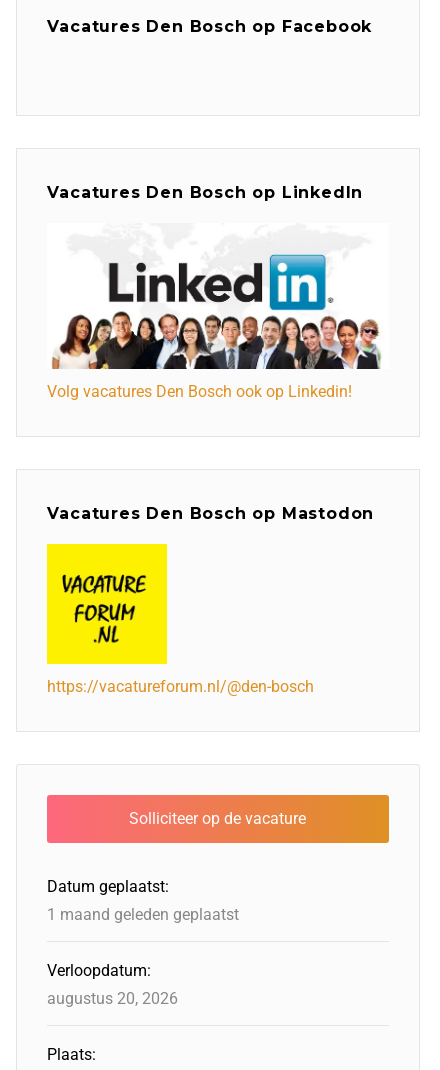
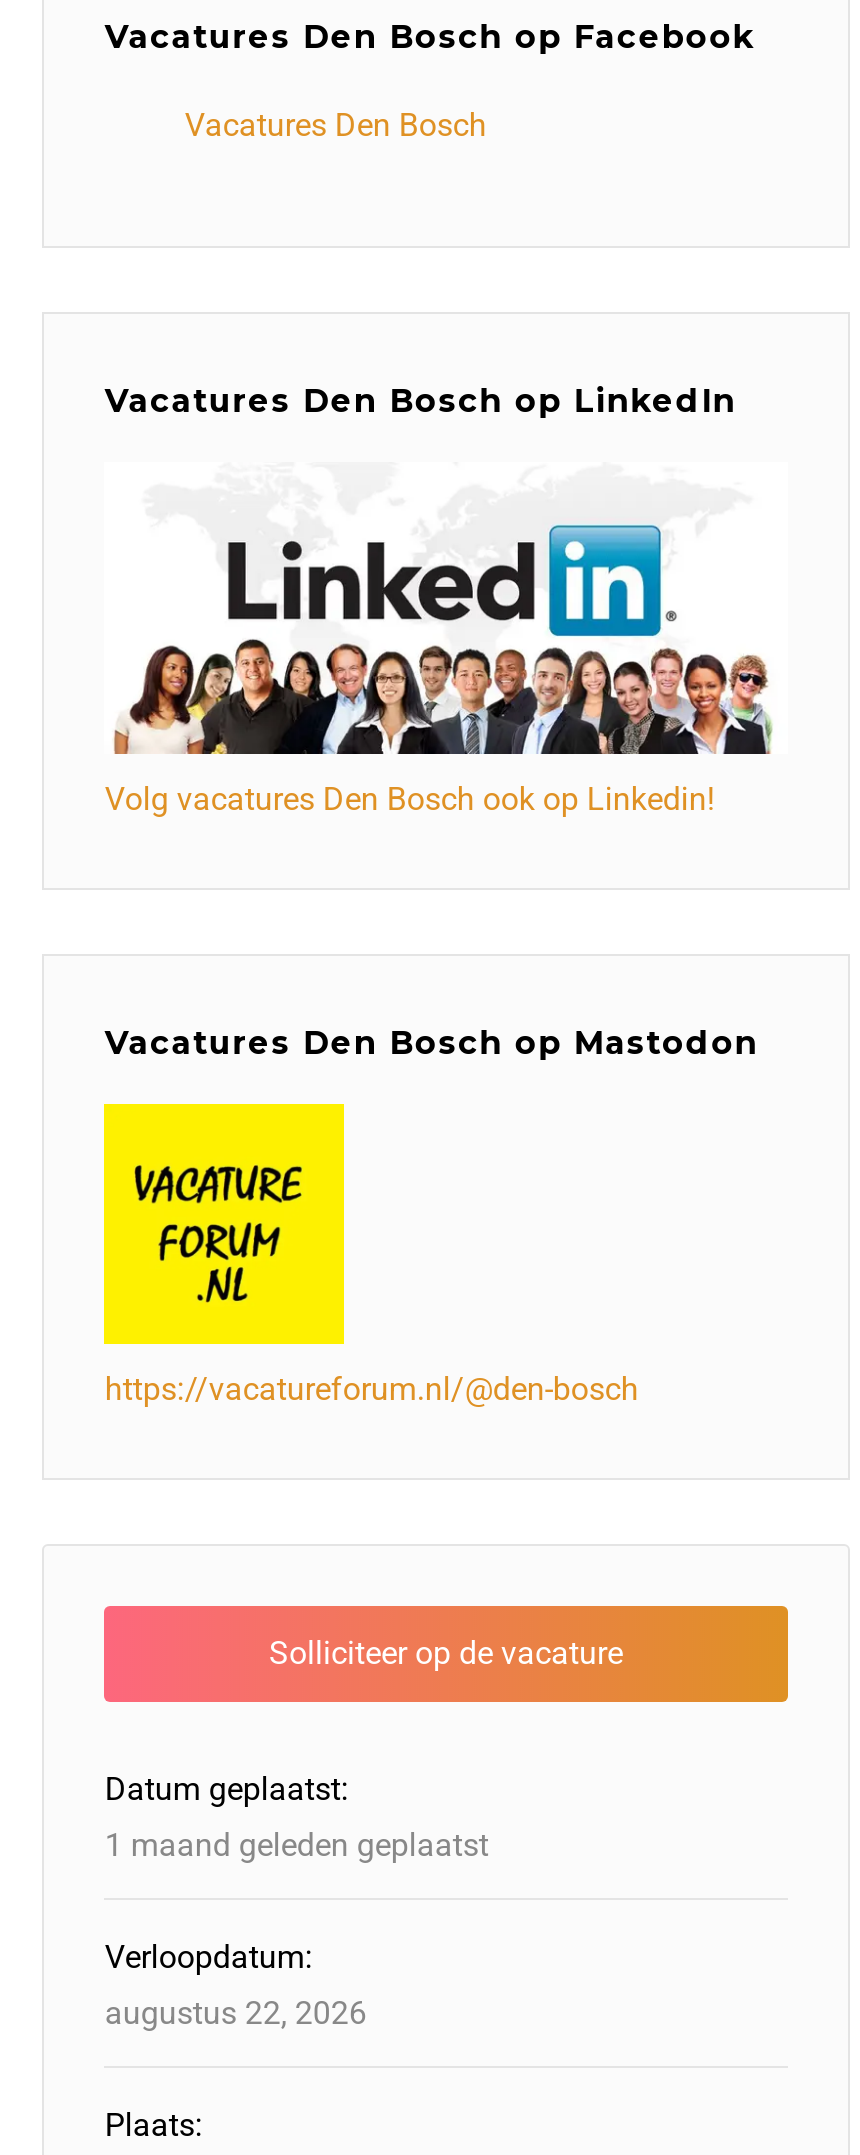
+ Vacatures Den Bosch

- augustus 20, 2026
+ augustus 22, 2026
